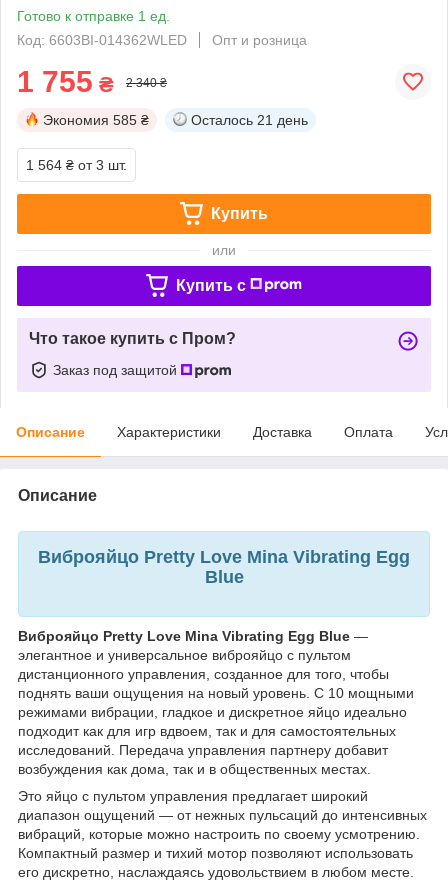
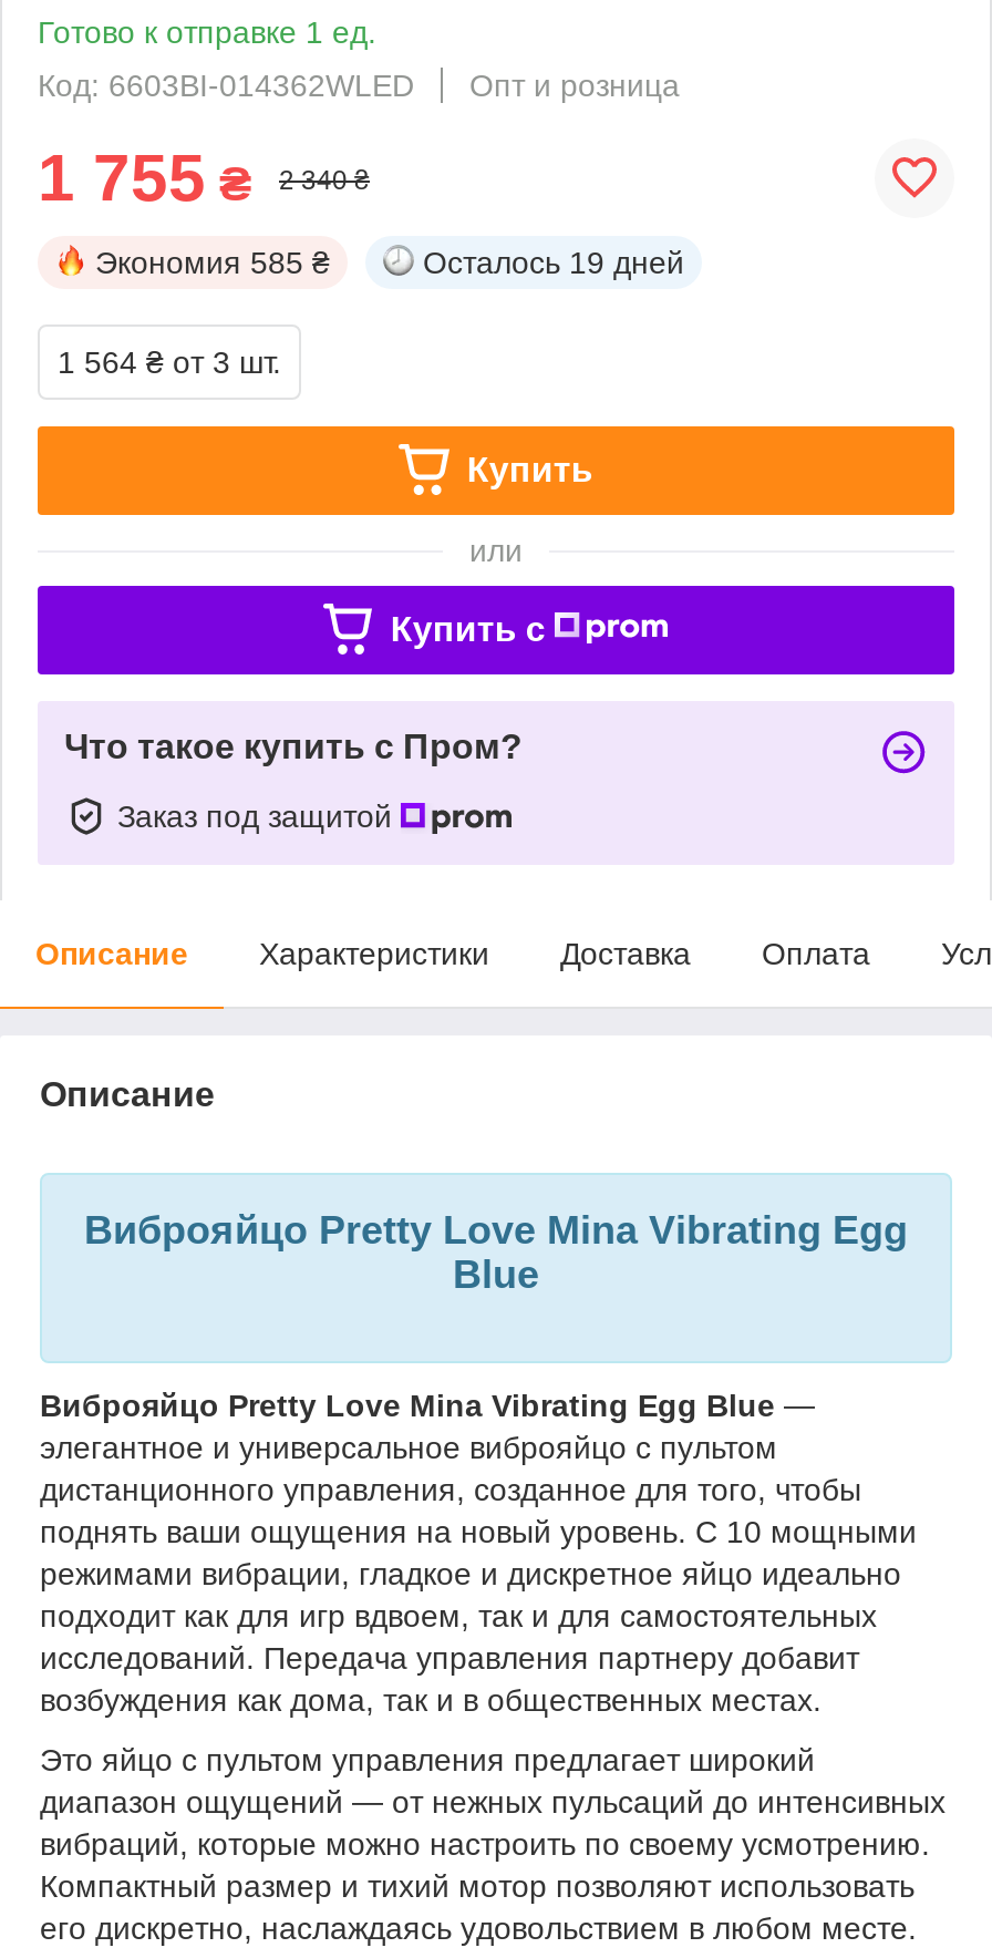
- Осталось 21 день
+ Осталось 19 дней
